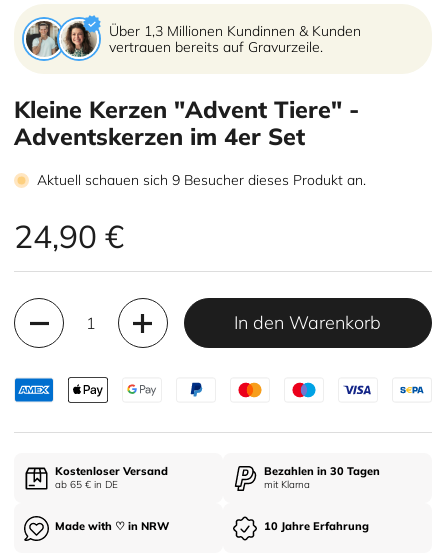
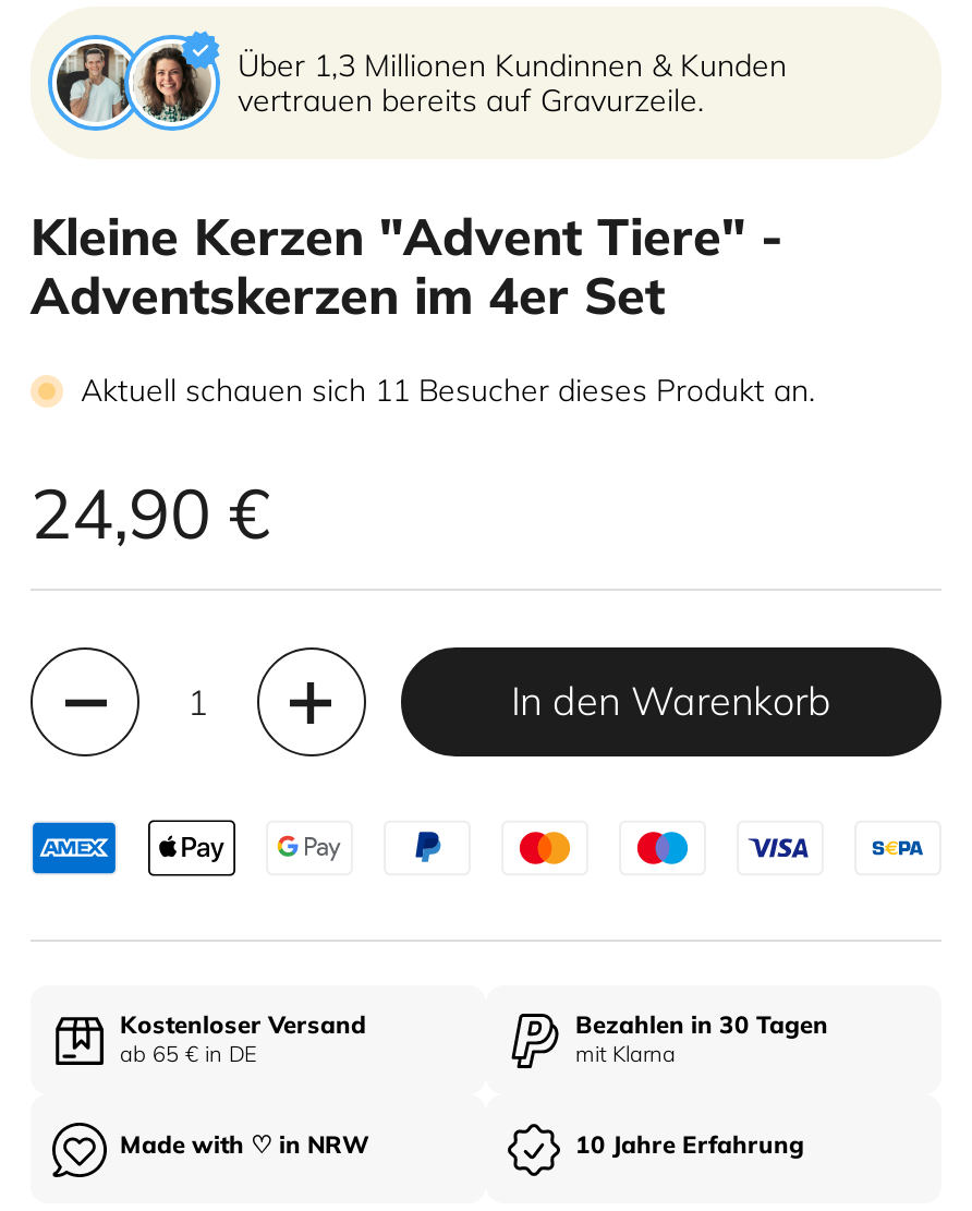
- Aktuell schauen sich 9 Besucher dieses Produkt an.
+ Aktuell schauen sich 11 Besucher dieses Produkt an.
